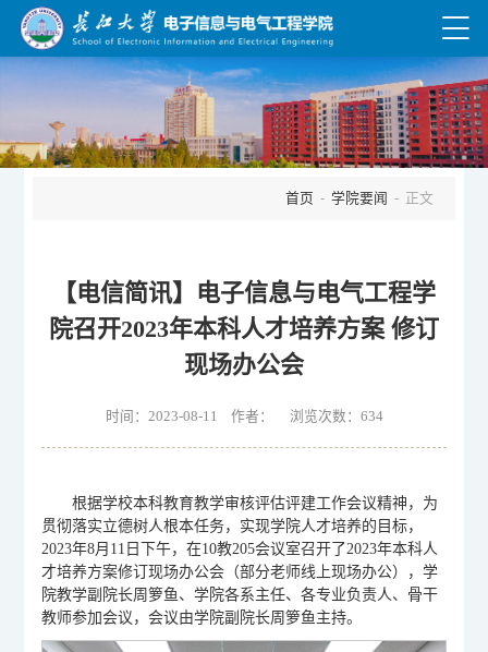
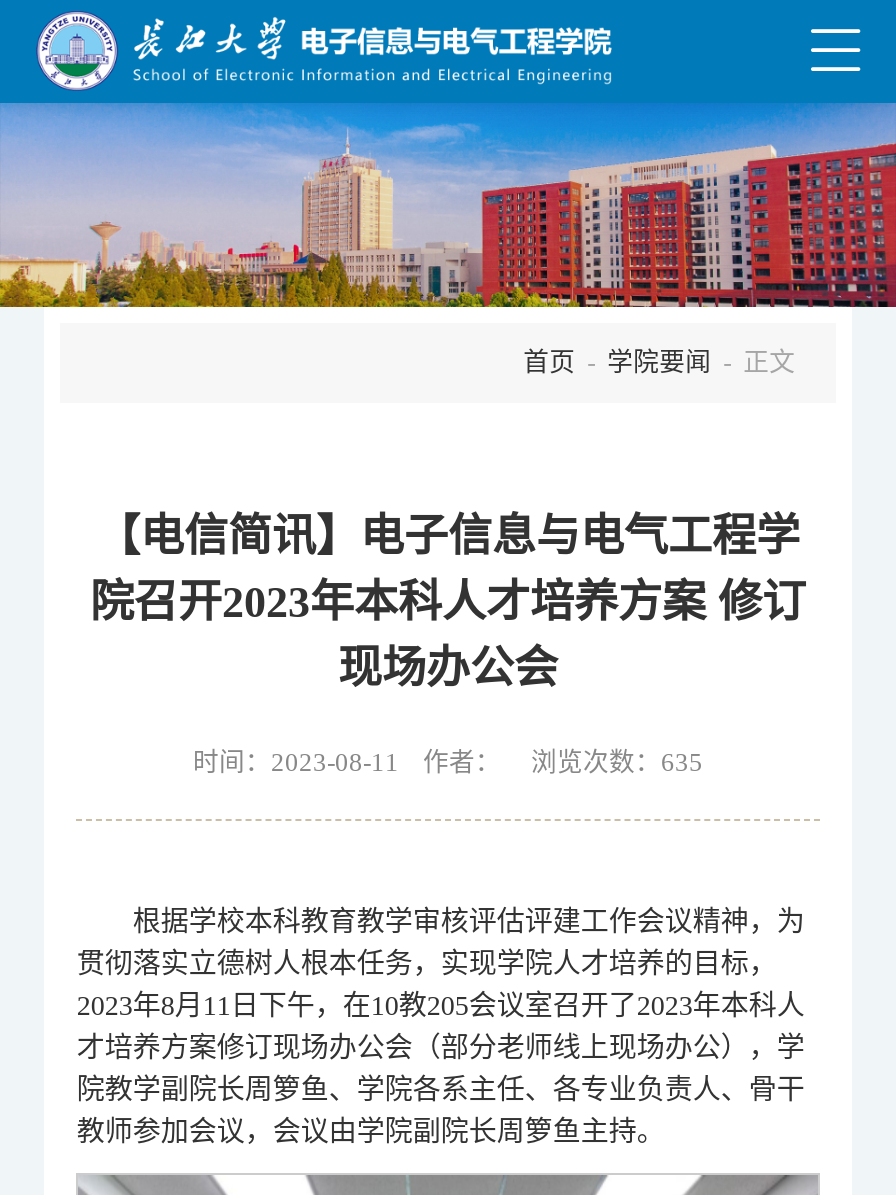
- 时间：2023-08-11 作者： 浏览次数：634
+ 时间：2023-08-11 作者： 浏览次数：635
